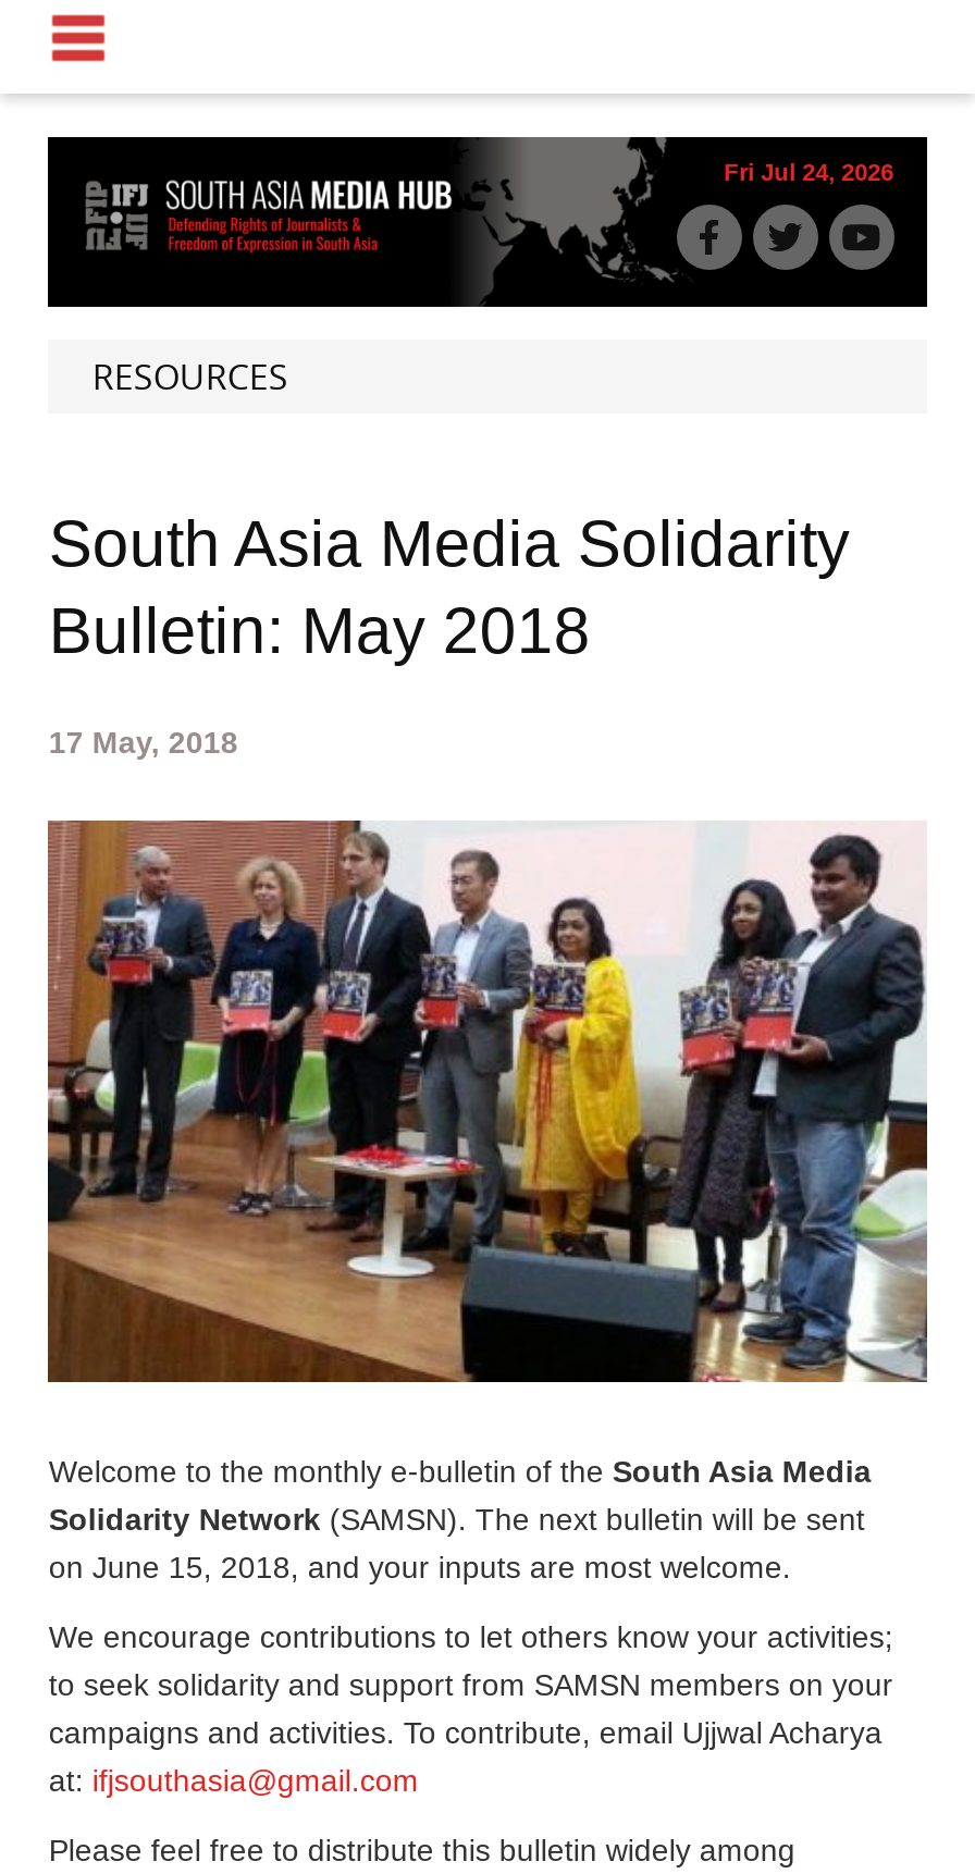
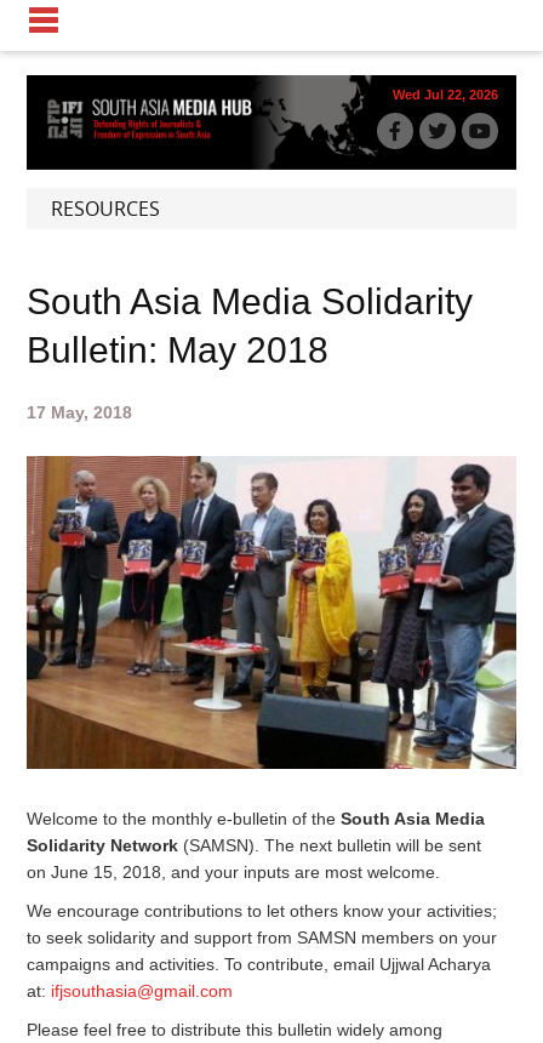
- Fri Jul 24, 2026
+ Wed Jul 22, 2026
